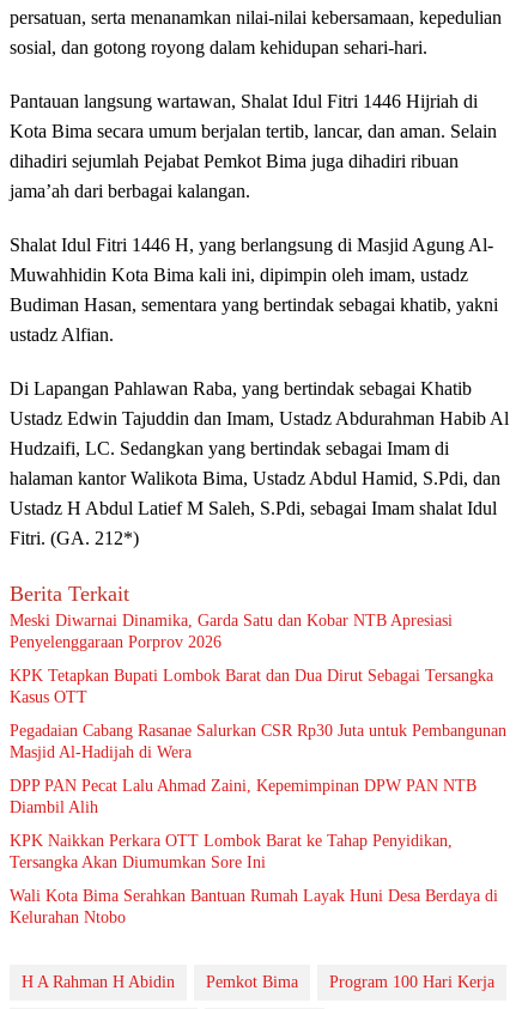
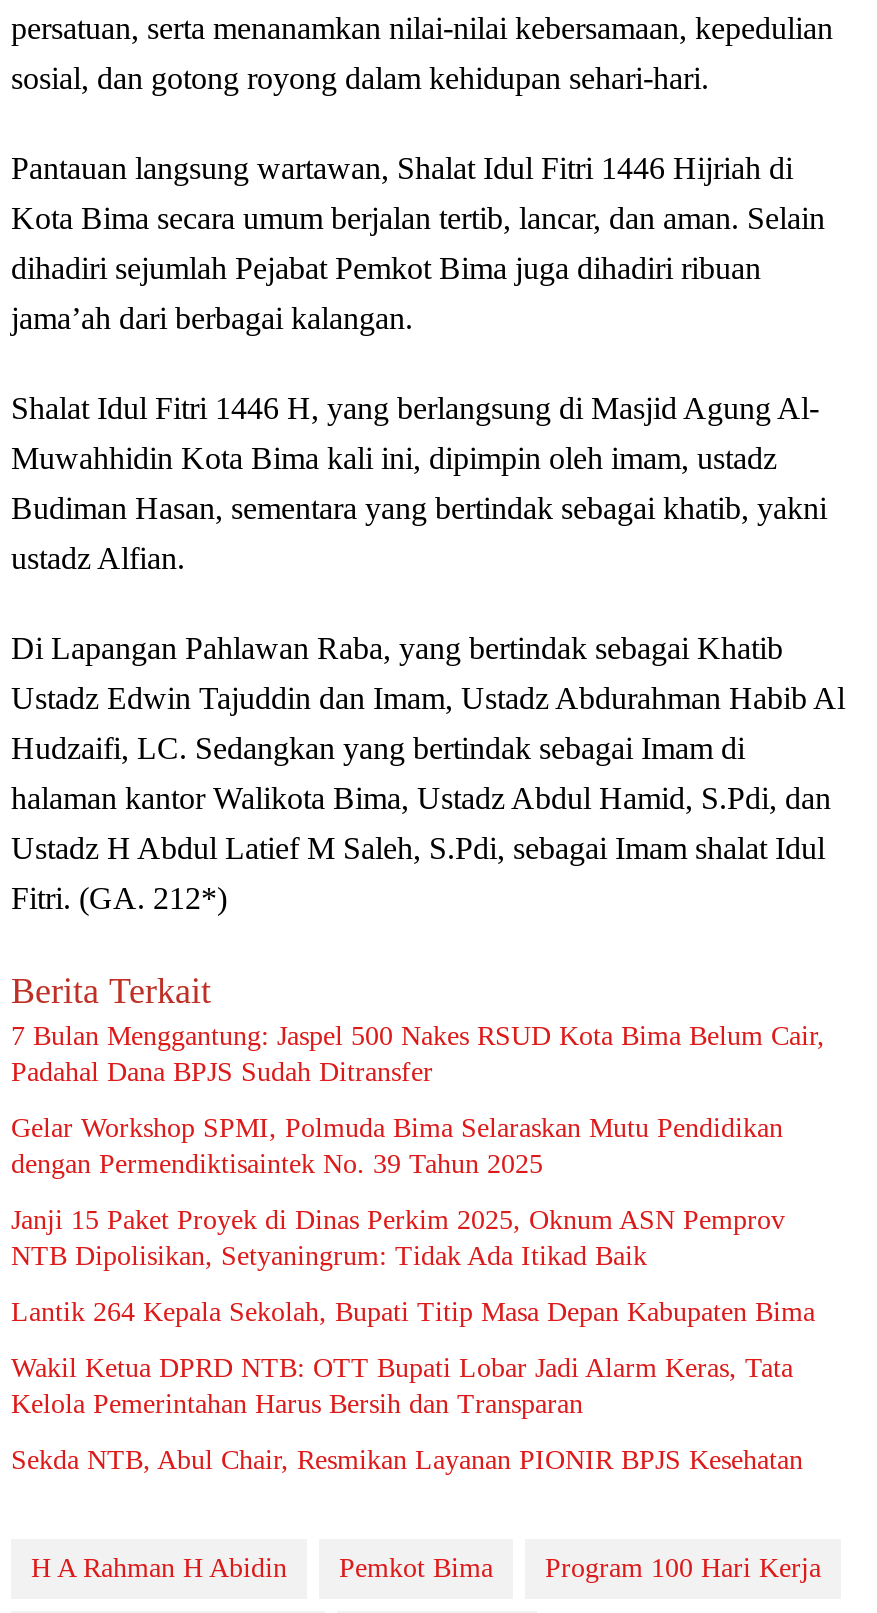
- Meski Diwarnai Dinamika, Garda Satu dan Kobar NTB Apresiasi
- Penyelenggaraan Porprov 2026
+ 7 Bulan Menggantung: Jaspel 500 Nakes RSUD Kota Bima Belum Cair,
+ Padahal Dana BPJS Sudah Ditransfer

- KPK Tetapkan Bupati Lombok Barat dan Dua Dirut Sebagai Tersangka
- Kasus OTT
+ Gelar Workshop SPMI, Polmuda Bima Selaraskan Mutu Pendidikan
+ dengan Permendiktisaintek No. 39 Tahun 2025

- Pegadaian Cabang Rasanae Salurkan CSR Rp30 Juta untuk Pembangunan
- Masjid Al-Hadijah di Wera
+ Janji 15 Paket Proyek di Dinas Perkim 2025, Oknum ASN Pemprov
+ NTB Dipolisikan, Setyaningrum: Tidak Ada Itikad Baik

- DPP PAN Pecat Lalu Ahmad Zaini, Kepemimpinan DPW PAN NTB
- Diambil Alih
+ Lantik 264 Kepala Sekolah, Bupati Titip Masa Depan Kabupaten Bima

- KPK Naikkan Perkara OTT Lombok Barat ke Tahap Penyidikan,
- Tersangka Akan Diumumkan Sore Ini
+ Wakil Ketua DPRD NTB: OTT Bupati Lobar Jadi Alarm Keras, Tata
+ Kelola Pemerintahan Harus Bersih dan Transparan

- Wali Kota Bima Serahkan Bantuan Rumah Layak Huni Desa Berdaya di
- Kelurahan Ntobo
+ Sekda NTB, Abul Chair, Resmikan Layanan PIONIR BPJS Kesehatan
